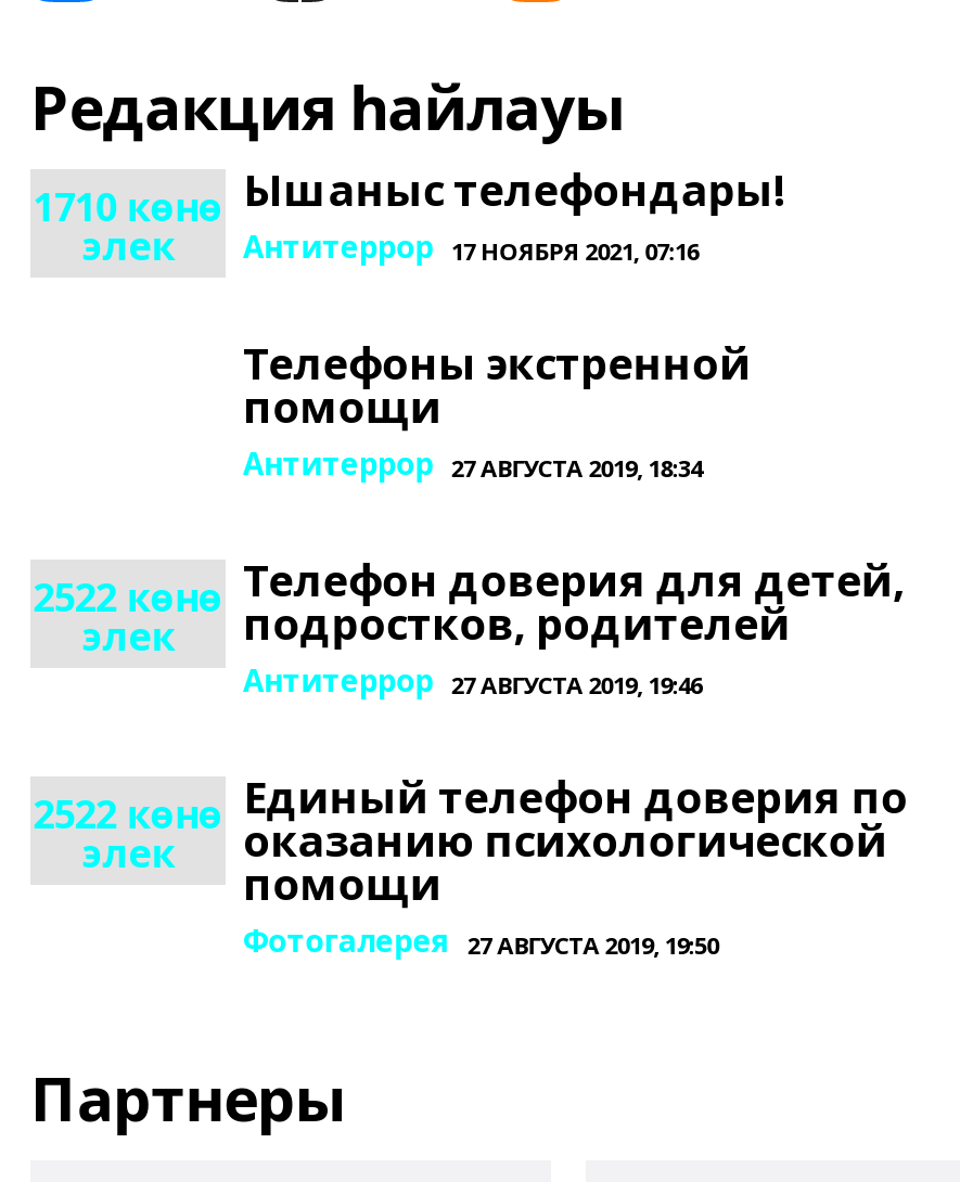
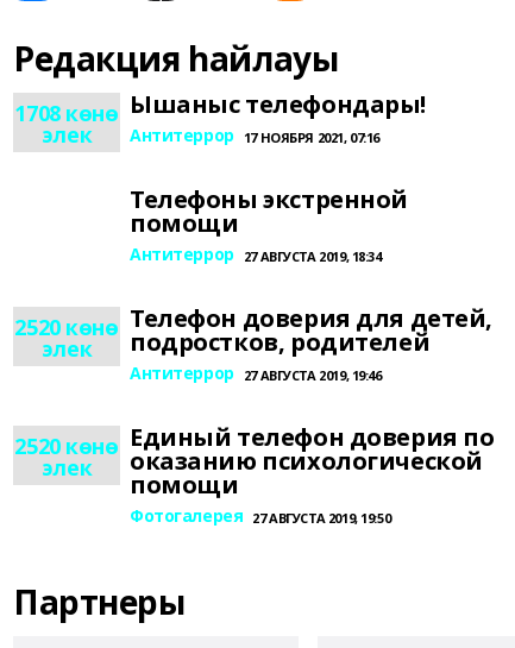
- 1710 көнө Ышаныс телефондары!
+ 1708 көнө Ышаныс телефондары!

- 2522 көнө элек Телефон доверия для детей, подростков, родителей
+ 2520 көнө элек Телефон доверия для детей, подростков, родителей

- 2522 көнө элек Единый телефон доверия по оказанию психологической
+ 2520 көнө элек Единый телефон доверия по оказанию психологической
